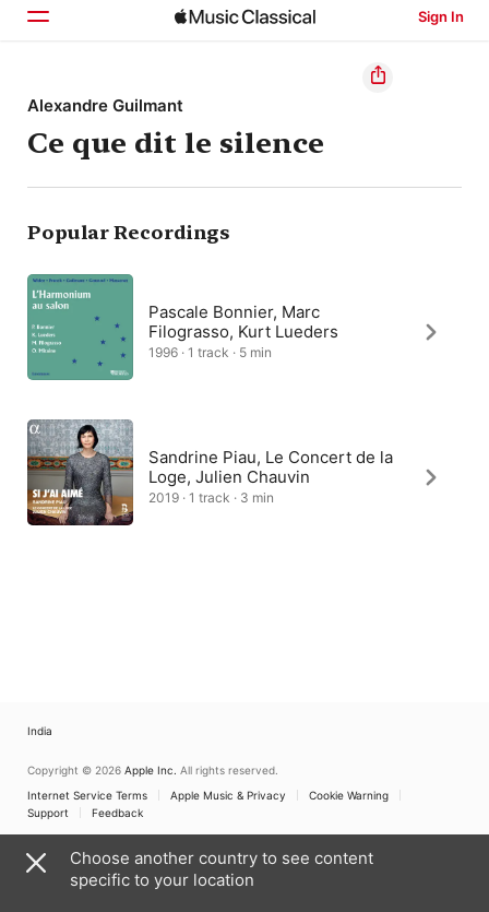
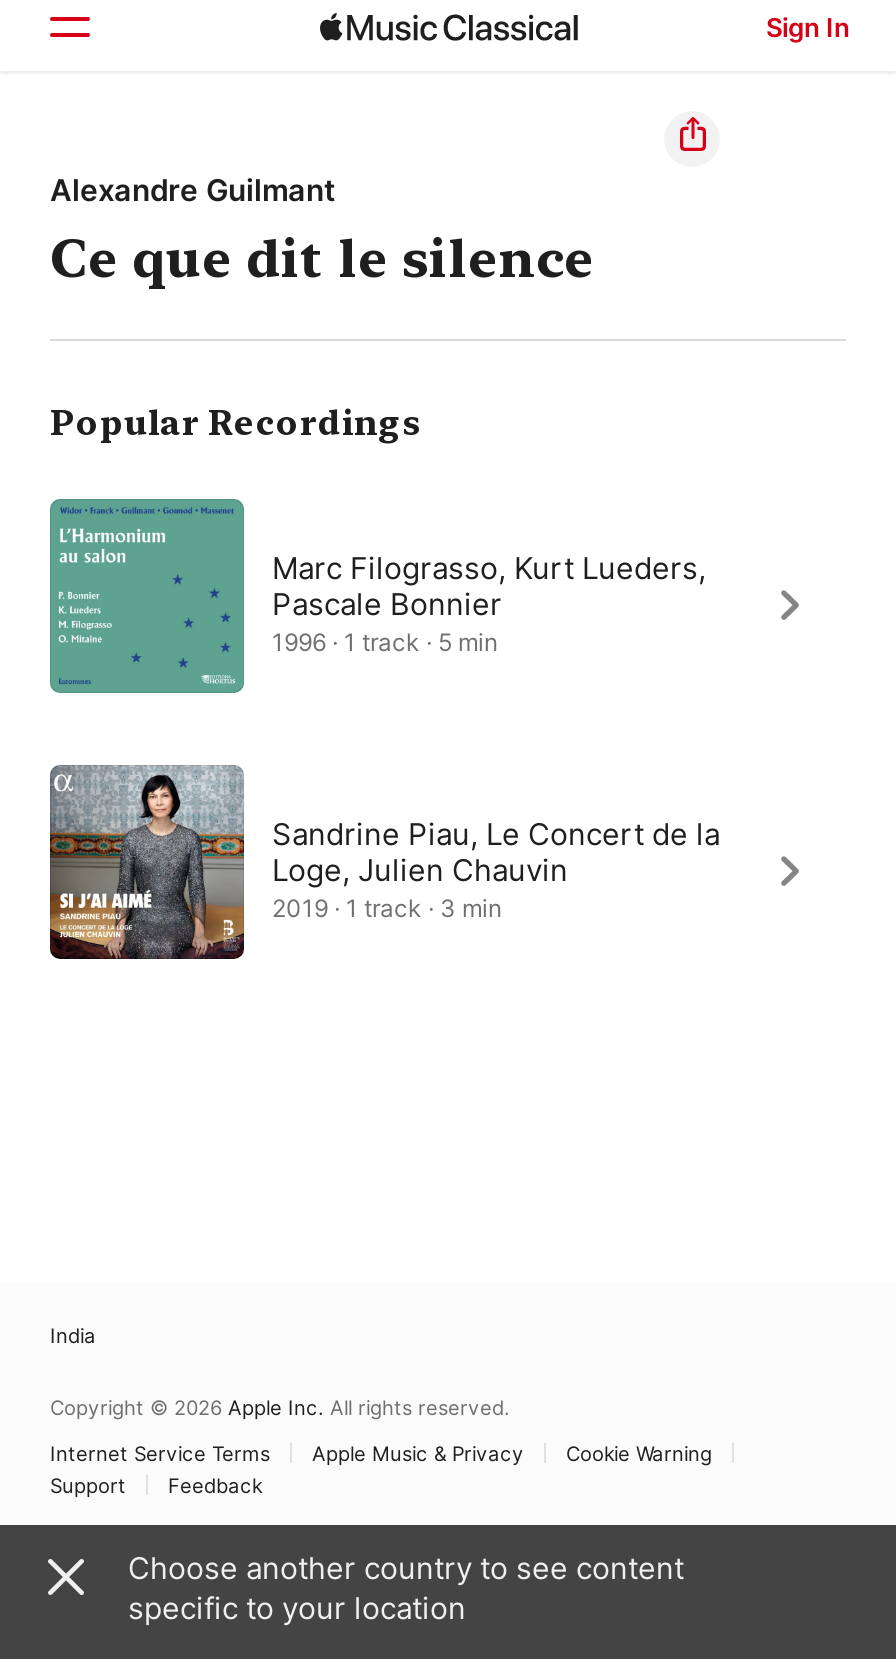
- Pascale Bonnier, Marc
- Filograsso, Kurt Lueders
+ Marc Filograsso, Kurt Lueders,
+ Pascale Bonnier
